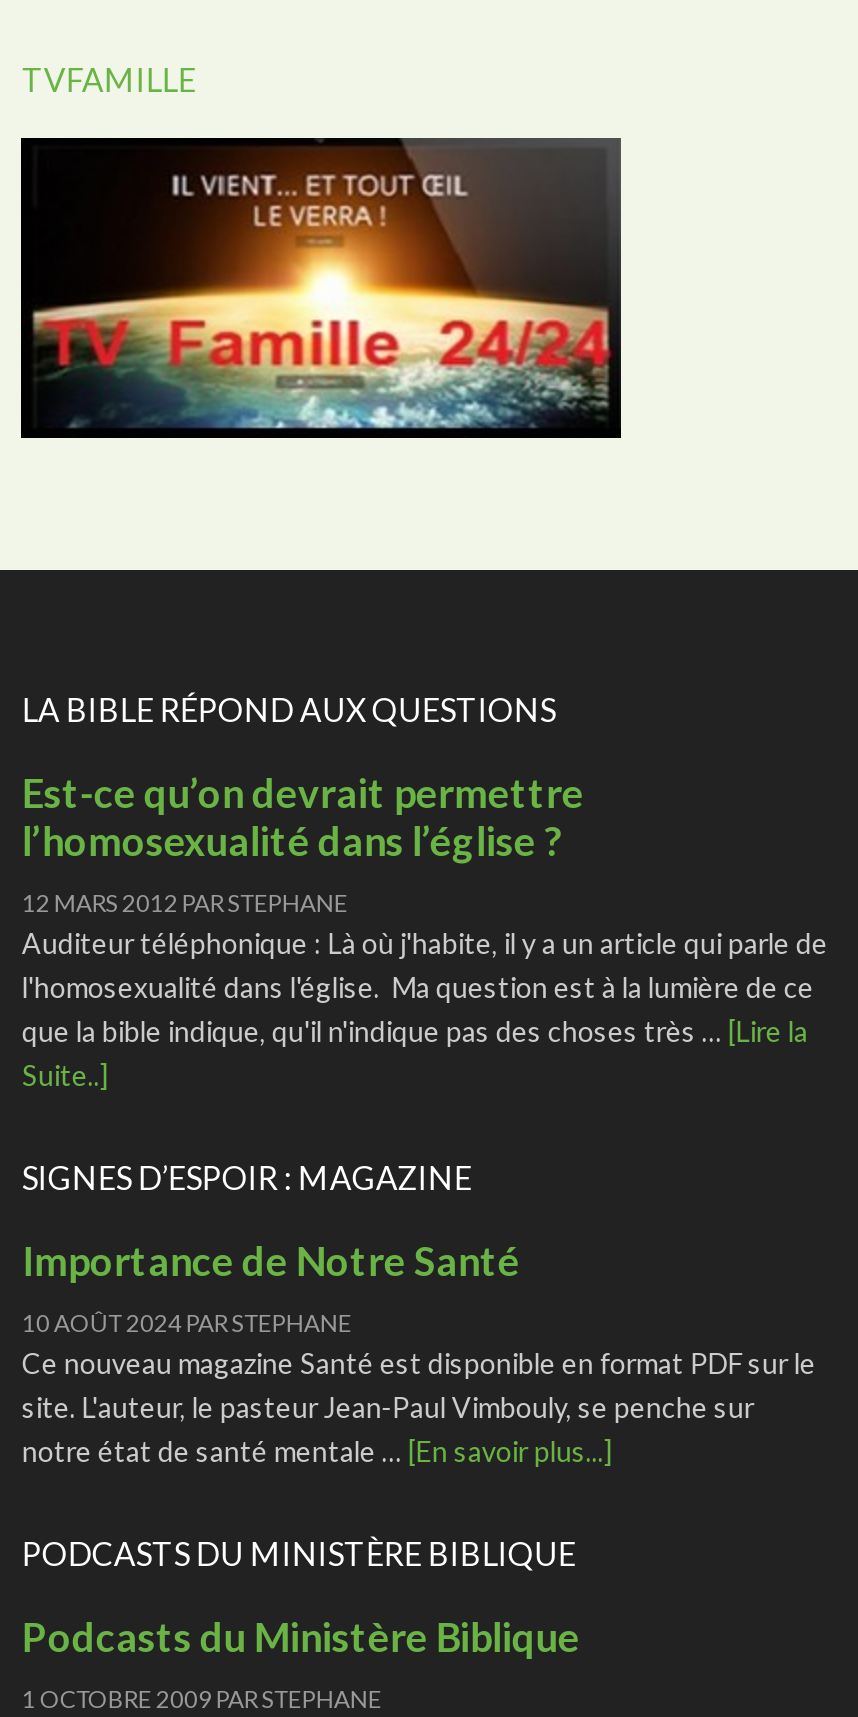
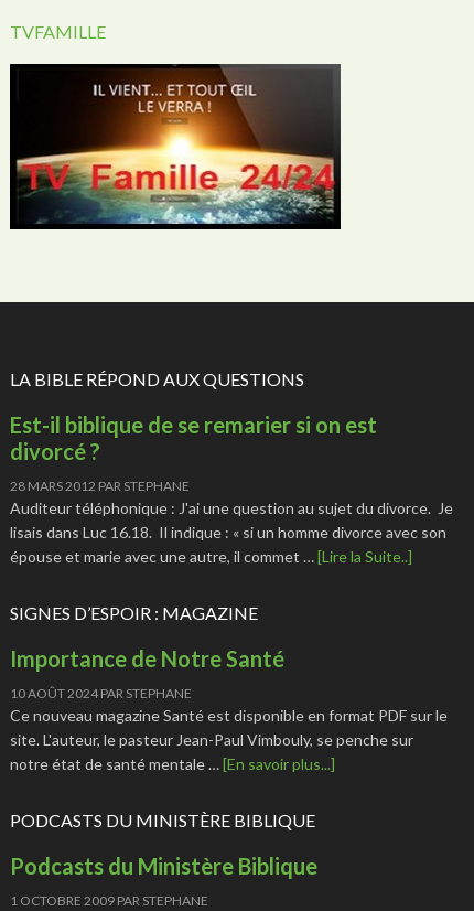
- Est-ce qu’on devrait permettre
- l’homosexualité dans l’église ?
+ Est-il biblique de se remarier si on est
+ divorcé ?

- 12 MARS 2012 PARSTEPHANE
- Auditeur téléphonique : Là où j'habite, il y a un article qui parle de
- l'homosexualité dans l'église. Ma question est à la lumière de ce
- que la bible indique, qu'il n'indique pas des choses très … [Lire la
- Suite..]
+ 28 MARS 2012 PAR STEPHANE
+ Auditeur téléphonique : J'ai une question au sujet du divorce. Je
+ lisais dans Luc 16.18. Il indique : « si un homme divorce avec son
+ épouse et marie avec une autre, il commet … [Lire la Suite..]
